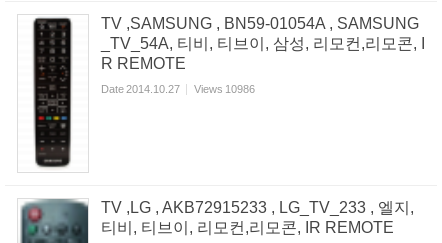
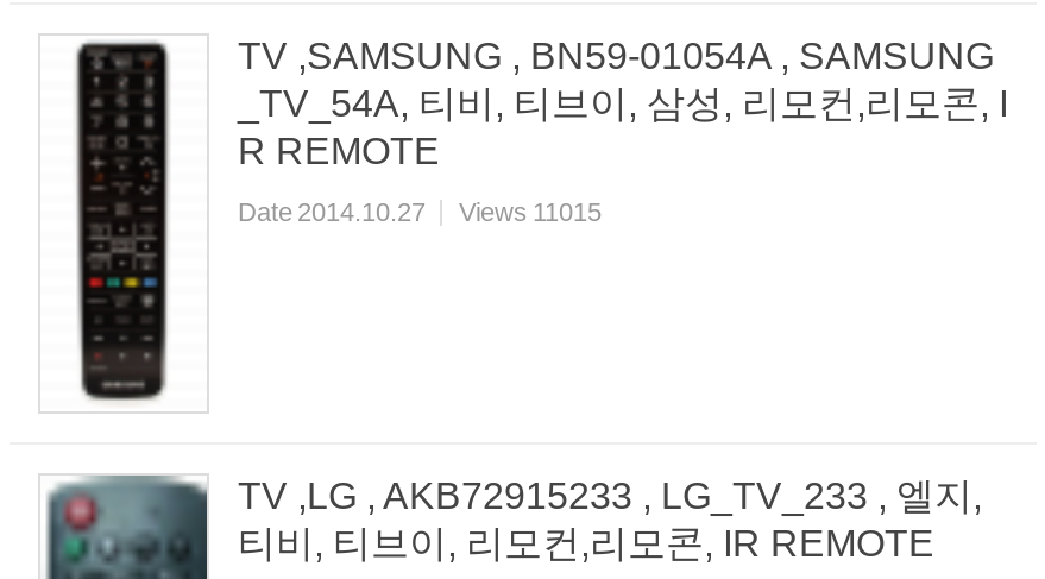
- Date 2014.10.27 Views 10986
+ Date 2014.10.27 Views 11015
